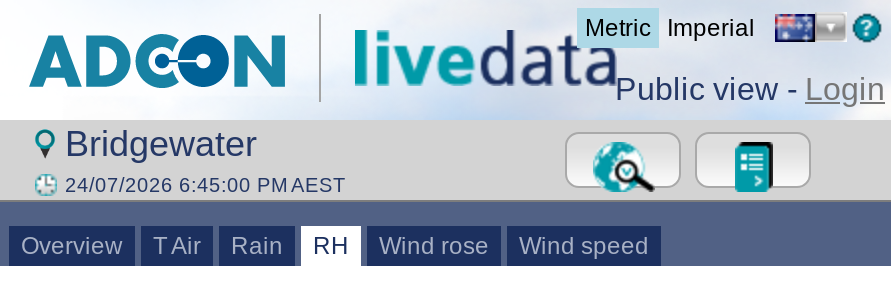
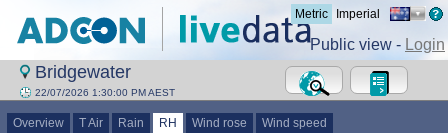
- 24/07/2026 6:45:00 PM AEST
+ 22/07/2026 1:30:00 PM AEST
